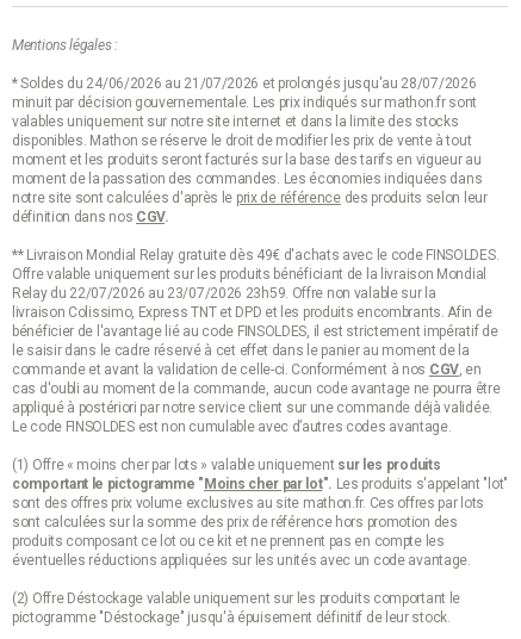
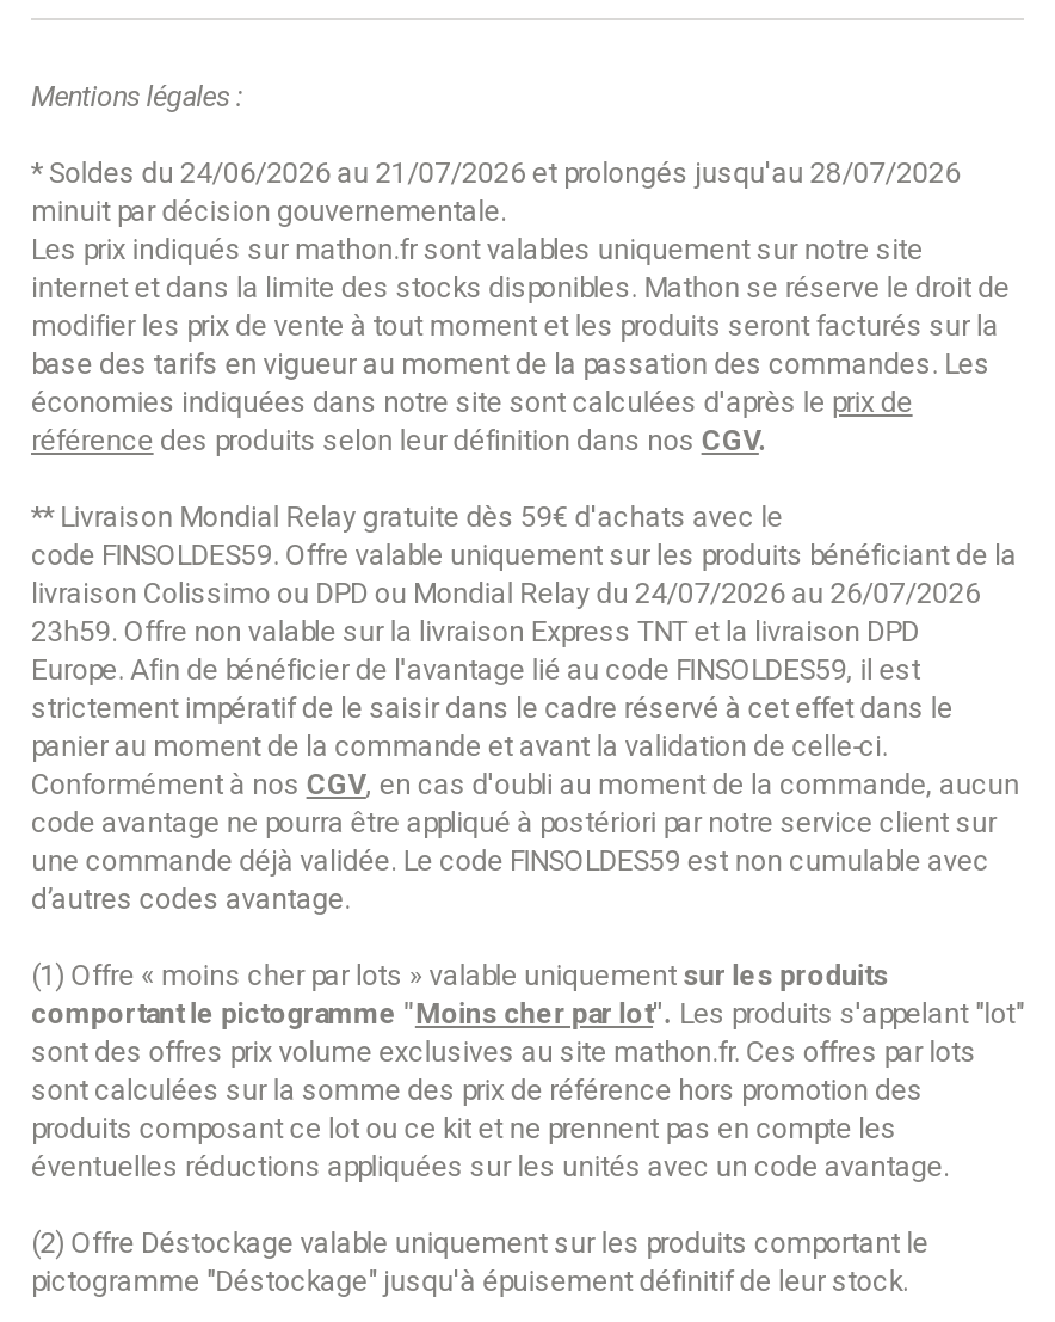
- ** Livraison Mondial Relay gratuite dès 49€ d'achats avec le code FINSOLDES.
- Offre valable uniquement sur les produits bénéficiant de la livraison Mondial
- Relay du 22/07/2026 au 23/07/2026 23h59. Offre non valable sur la
- livraison Colissimo, Express TNT et DPD et les produits encombrants. Afin de
- bénéficier de l'avantage lié au code FINSOLDES, il est strictement impératif de
- le saisir dans le cadre réservé à cet effet dans le panier au moment de la
- commande et avant la validation de celle-ci. Conformément à nos CGV, en
- cas d'oubli au moment de la commande, aucun code avantage ne pourra être
- appliqué à postériori par notre service client sur une commande déjà validée.
- Le code FINSOLDES est non cumulable avec d’autres codes avantage.
+ ** Livraison Mondial Relay gratuite dès 59€ d'achats avec le
+ code FINSOLDES59. Offre valable uniquement sur les produits bénéficiant de la
+ livraison Colissimo ou DPD ou Mondial Relay du 24/07/2026 au 26/07/2026
+ 23h59. Offre non valable sur la livraison Express TNT et la livraison DPD
+ Europe. Afin de bénéficier de l'avantage lié au code FINSOLDES59, il est
+ strictement impératif de le saisir dans le cadre réservé à cet effet dans le
+ panier au moment de la commande et avant la validation de celle-ci.
+ Conformément à nos CGV, en cas d'oubli au moment de la commande, aucun
+ code avantage ne pourra être appliqué à postériori par notre service client sur
+ une commande déjà validée. Le code FINSOLDES59 est non cumulable avec
+ d’autres codes avantage.
